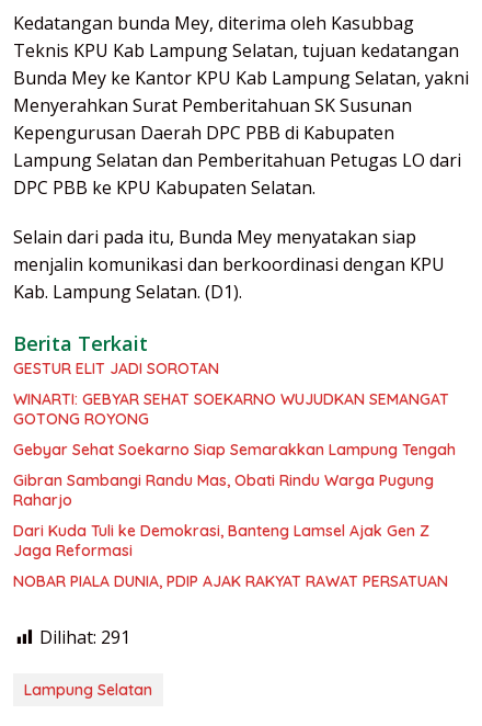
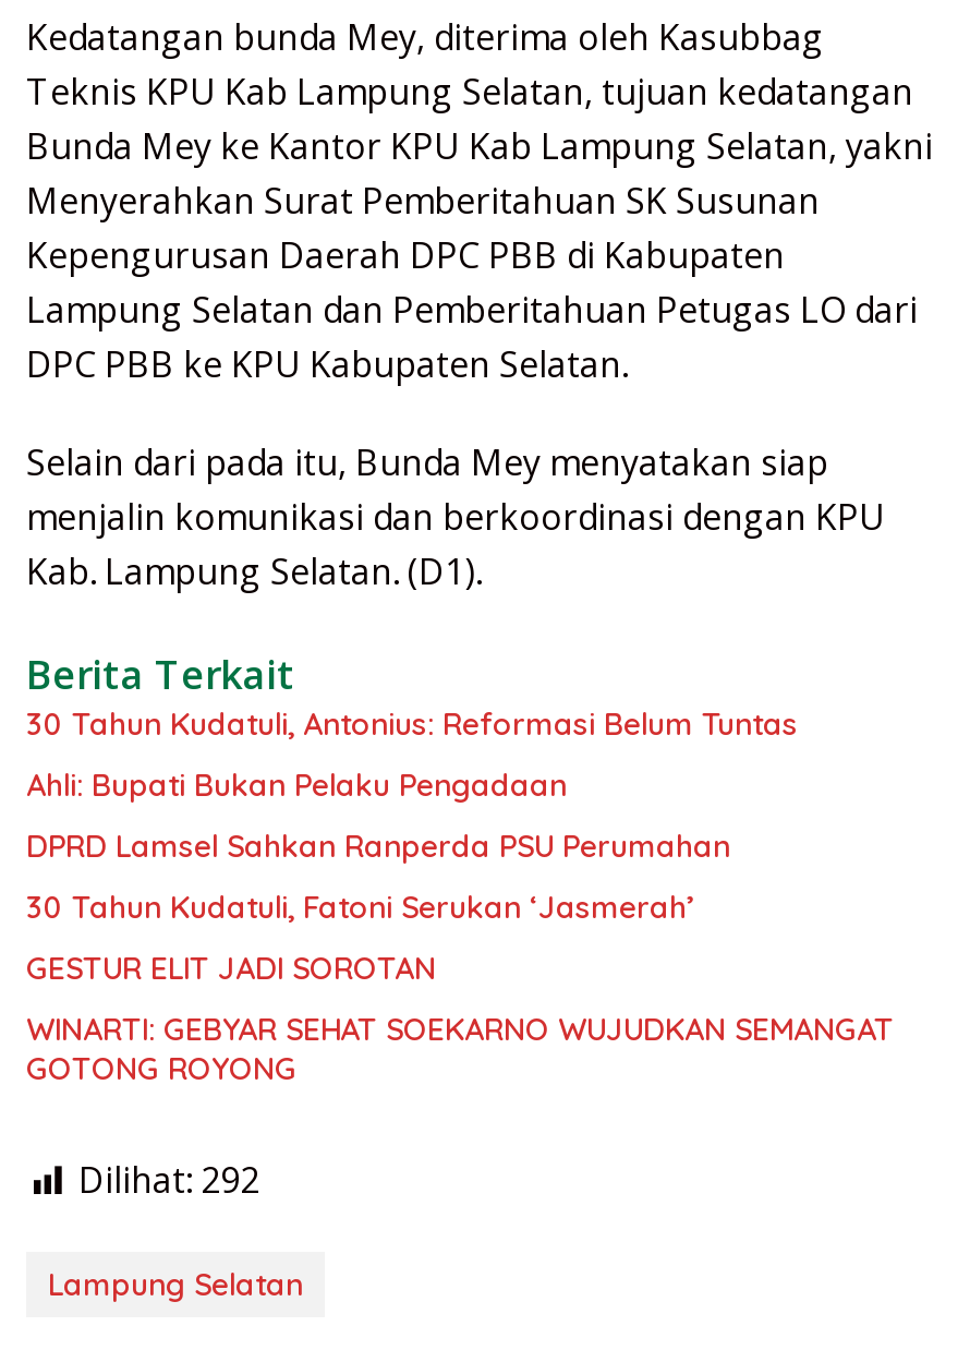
+ 30 Tahun Kudatuli, Antonius: Reformasi Belum Tuntas
+ Ahli: Bupati Bukan Pelaku Pengadaan
+ DPRD Lamsel Sahkan Ranperda PSU Perumahan
+ 30 Tahun Kudatuli, Fatoni Serukan ‘Jasmerah’

moved down: GESTUR ELIT JADI SOROTAN | WINARTI: GEBYAR SEHAT SOEKARNO WUJUDKAN SEMANGAT | GOTONG ROYONG

- Gebyar Sehat Soekarno Siap Semarakkan Lampung Tengah
- Gibran Sambangi Randu Mas, Obati Rindu Warga Pugung
- Raharjo
- Dari Kuda Tuli ke Demokrasi, Banteng Lamsel Ajak Gen Z
- Jaga Reformasi
- NOBAR PIALA DUNIA, PDIP AJAK RAKYAT RAWAT PERSATUAN
- Dilihat: 291
+ Dilihat: 292
